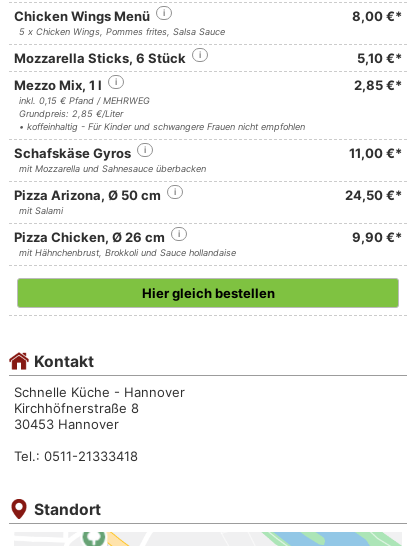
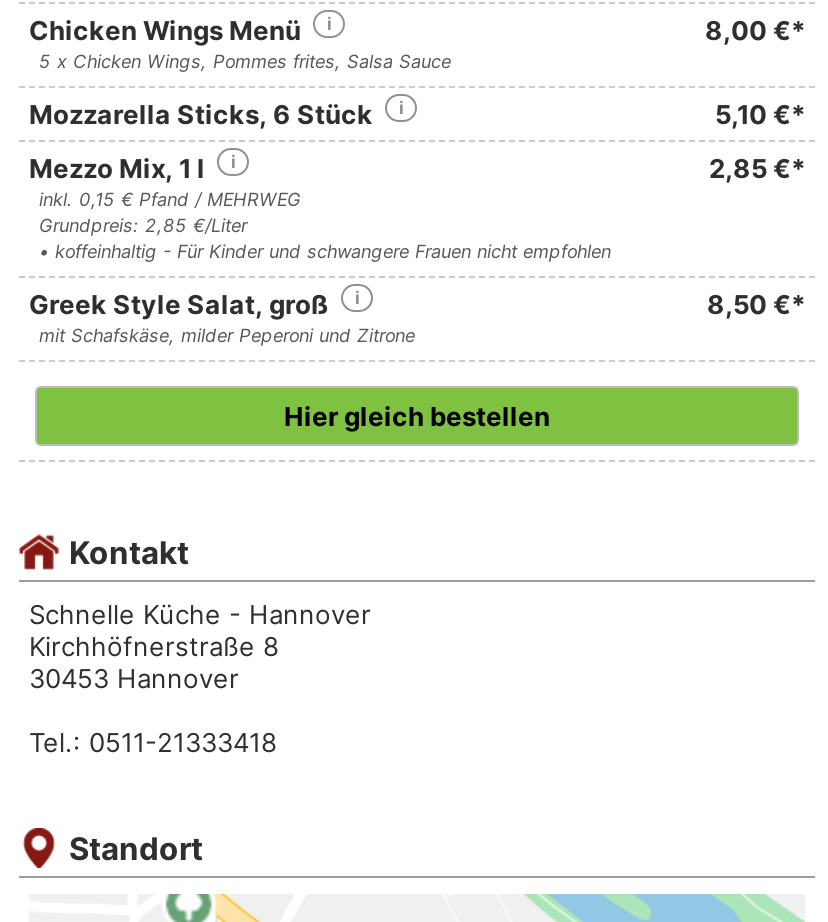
- Schafskäse Gyros
- 11,00 €*
- mit Mozzarella und Sahnesauce überbacken
- Pizza Arizona, Ø 50 cm
- 24,50 €*
- mit Salami
- Pizza Chicken, Ø 26 cm
- 9,90 €*
- mit Hähnchenbrust, Brokkoli und Sauce hollandaise
+ Greek Style Salat, groß
+ 8,50 €*
+ mit Schafskäse, milder Peperoni und Zitrone
